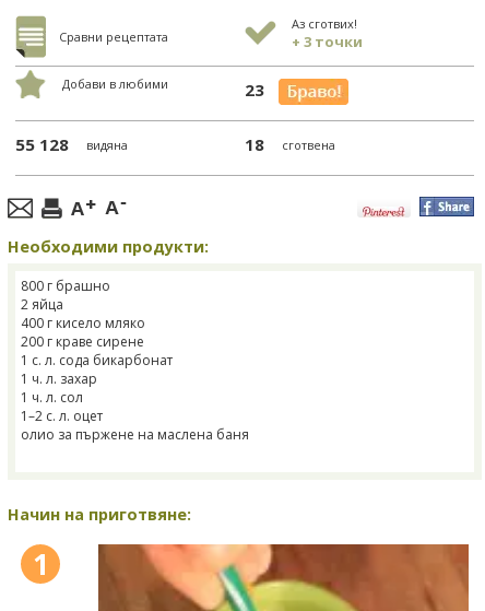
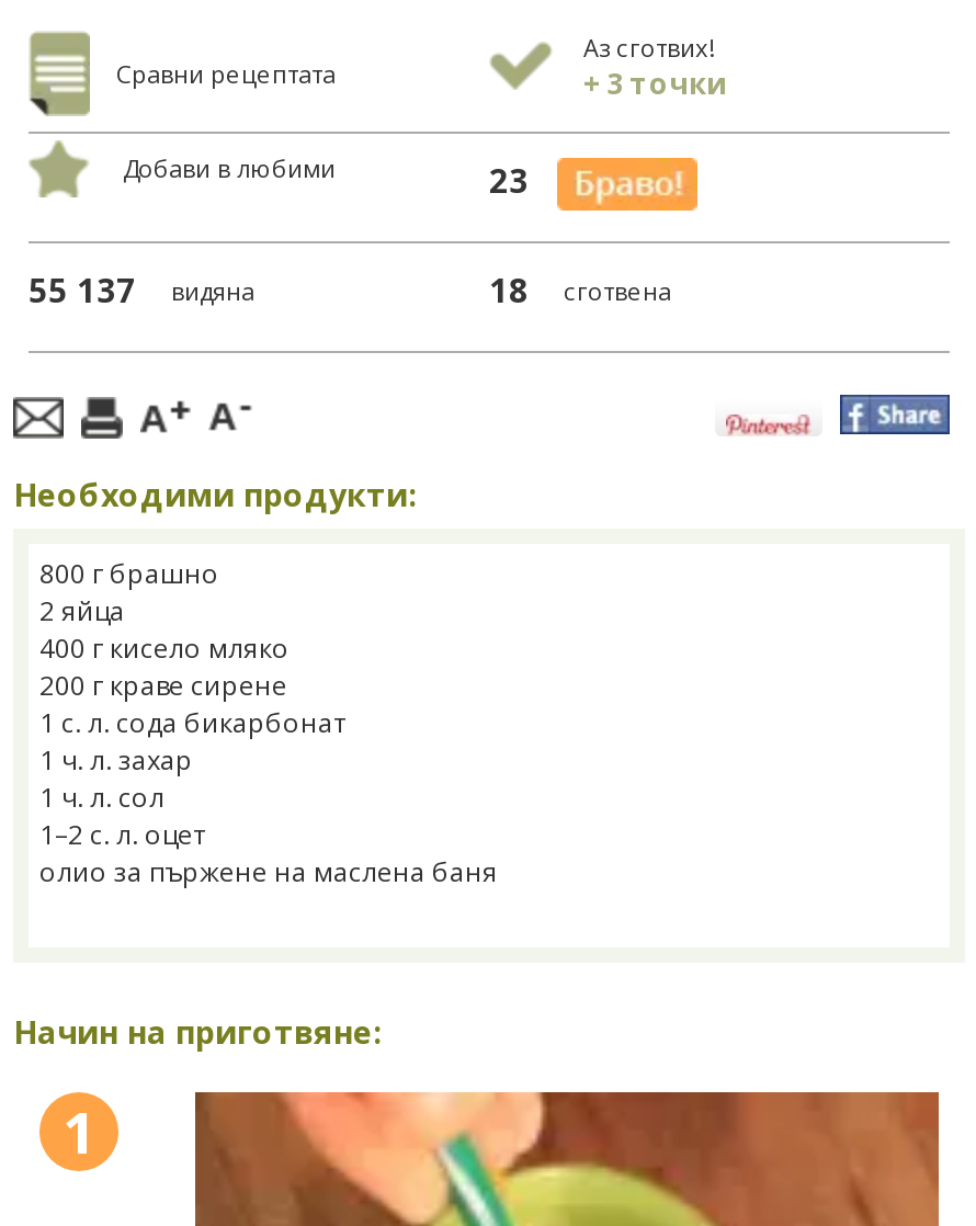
- 55 128 видяна
+ 55 137 видяна
